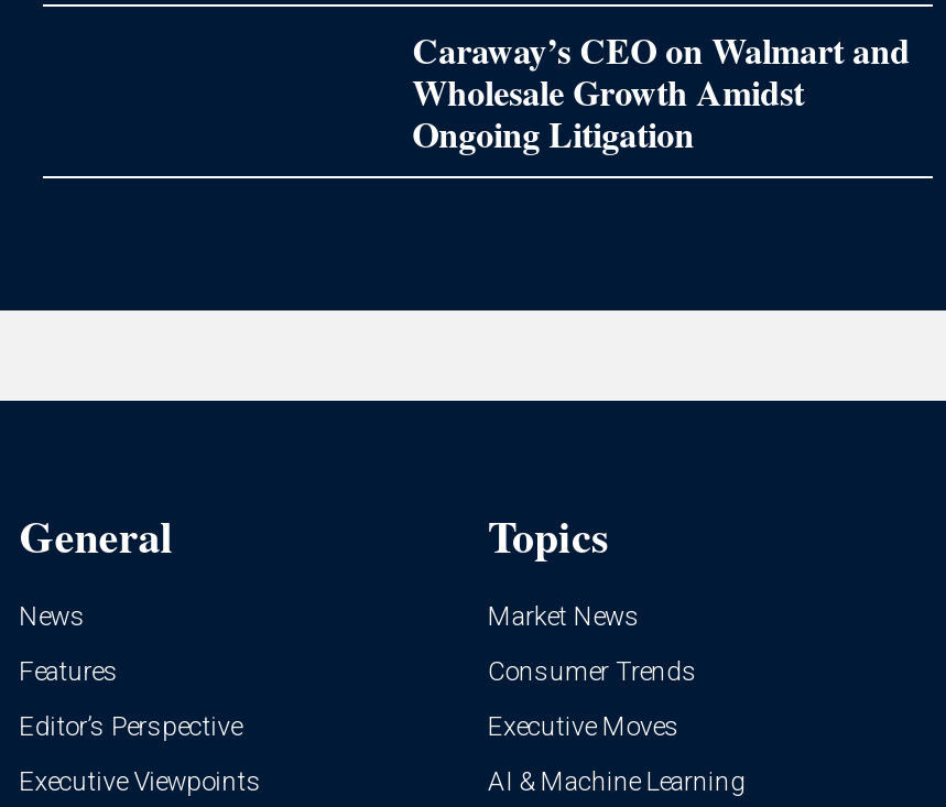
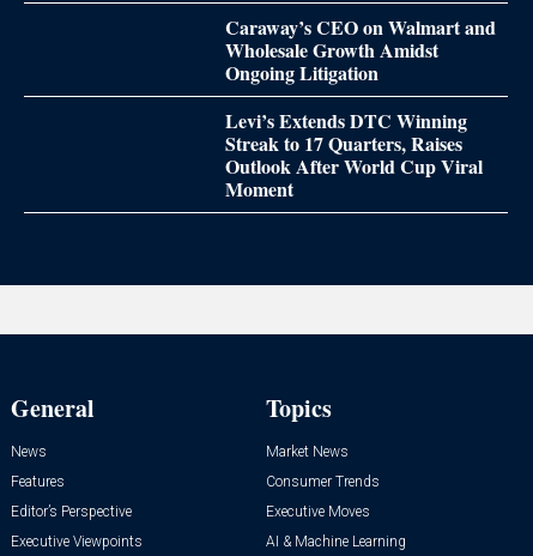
+ Levi’s Extends DTC Winning
+ Streak to 17 Quarters, Raises
+ Outlook After World Cup Viral
+ Moment
